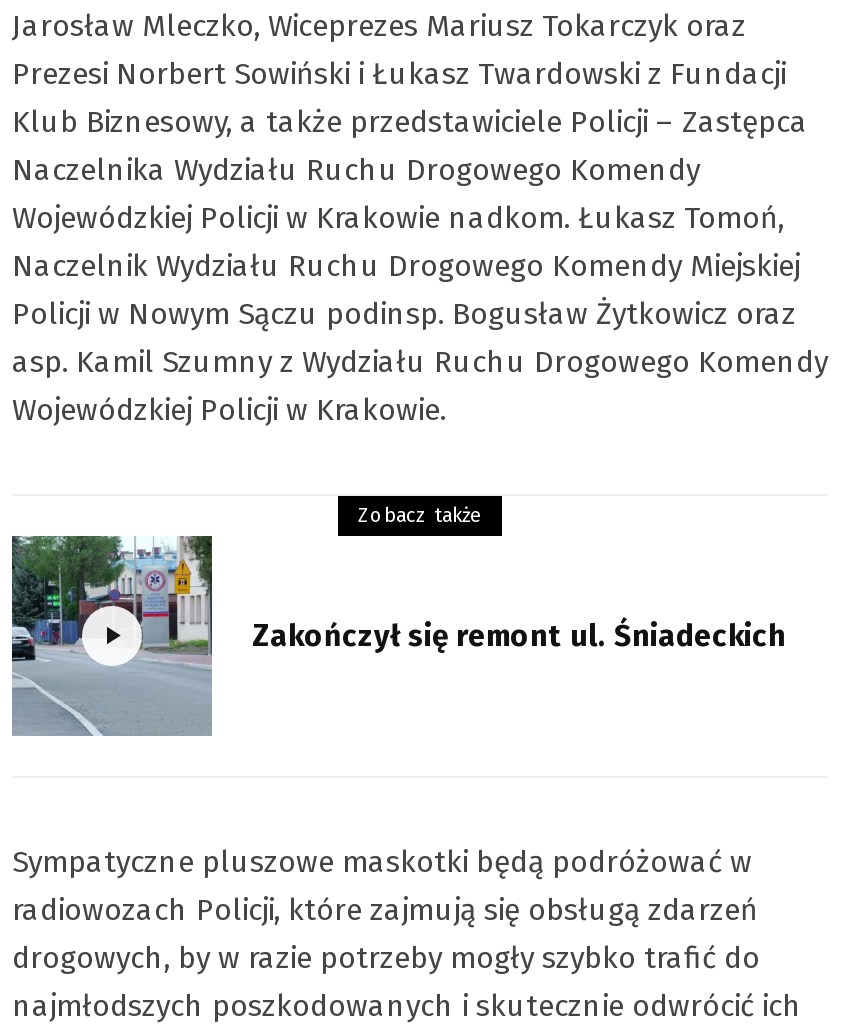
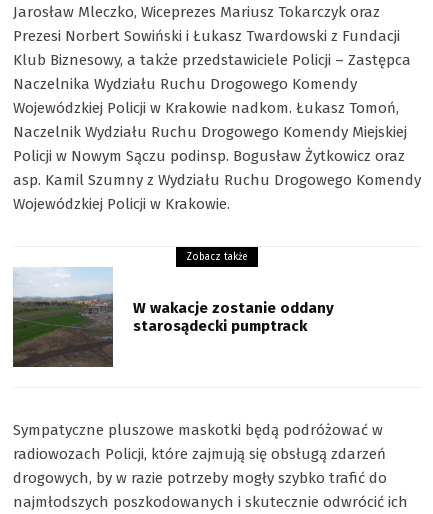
- [image]
- Zakończył się remont ul. Śniadeckich
+ [image]
+ W wakacje zostanie oddany
+ starosądecki pumptrack
